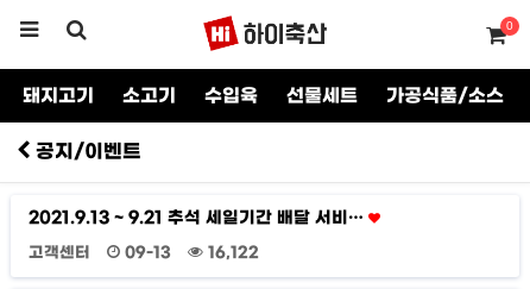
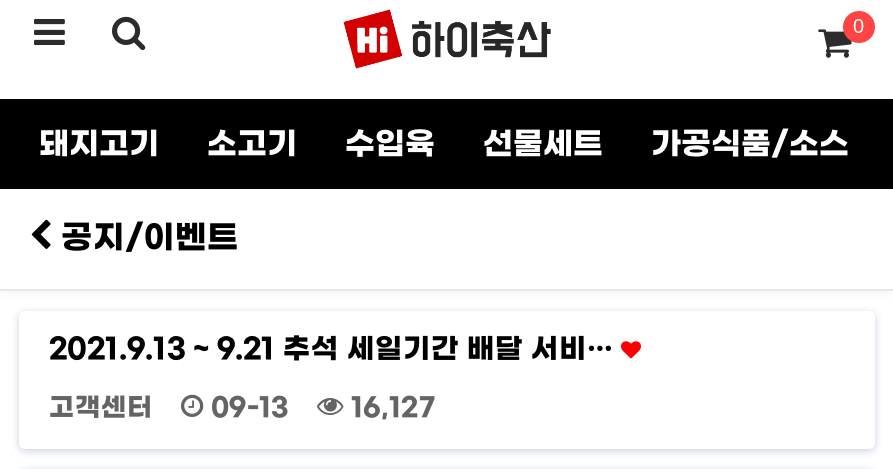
- 고객센터 09-13 16,122
+ 고객센터 09-13 16,127
